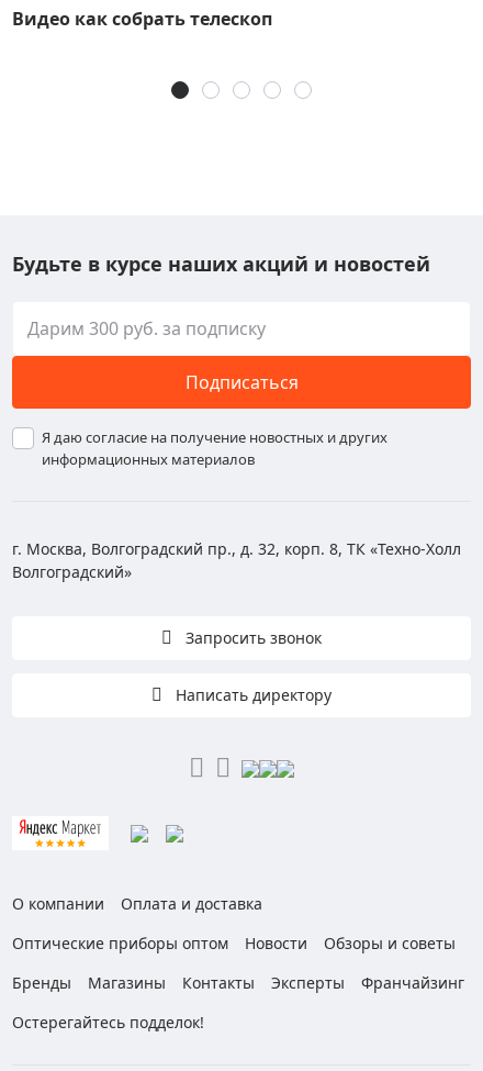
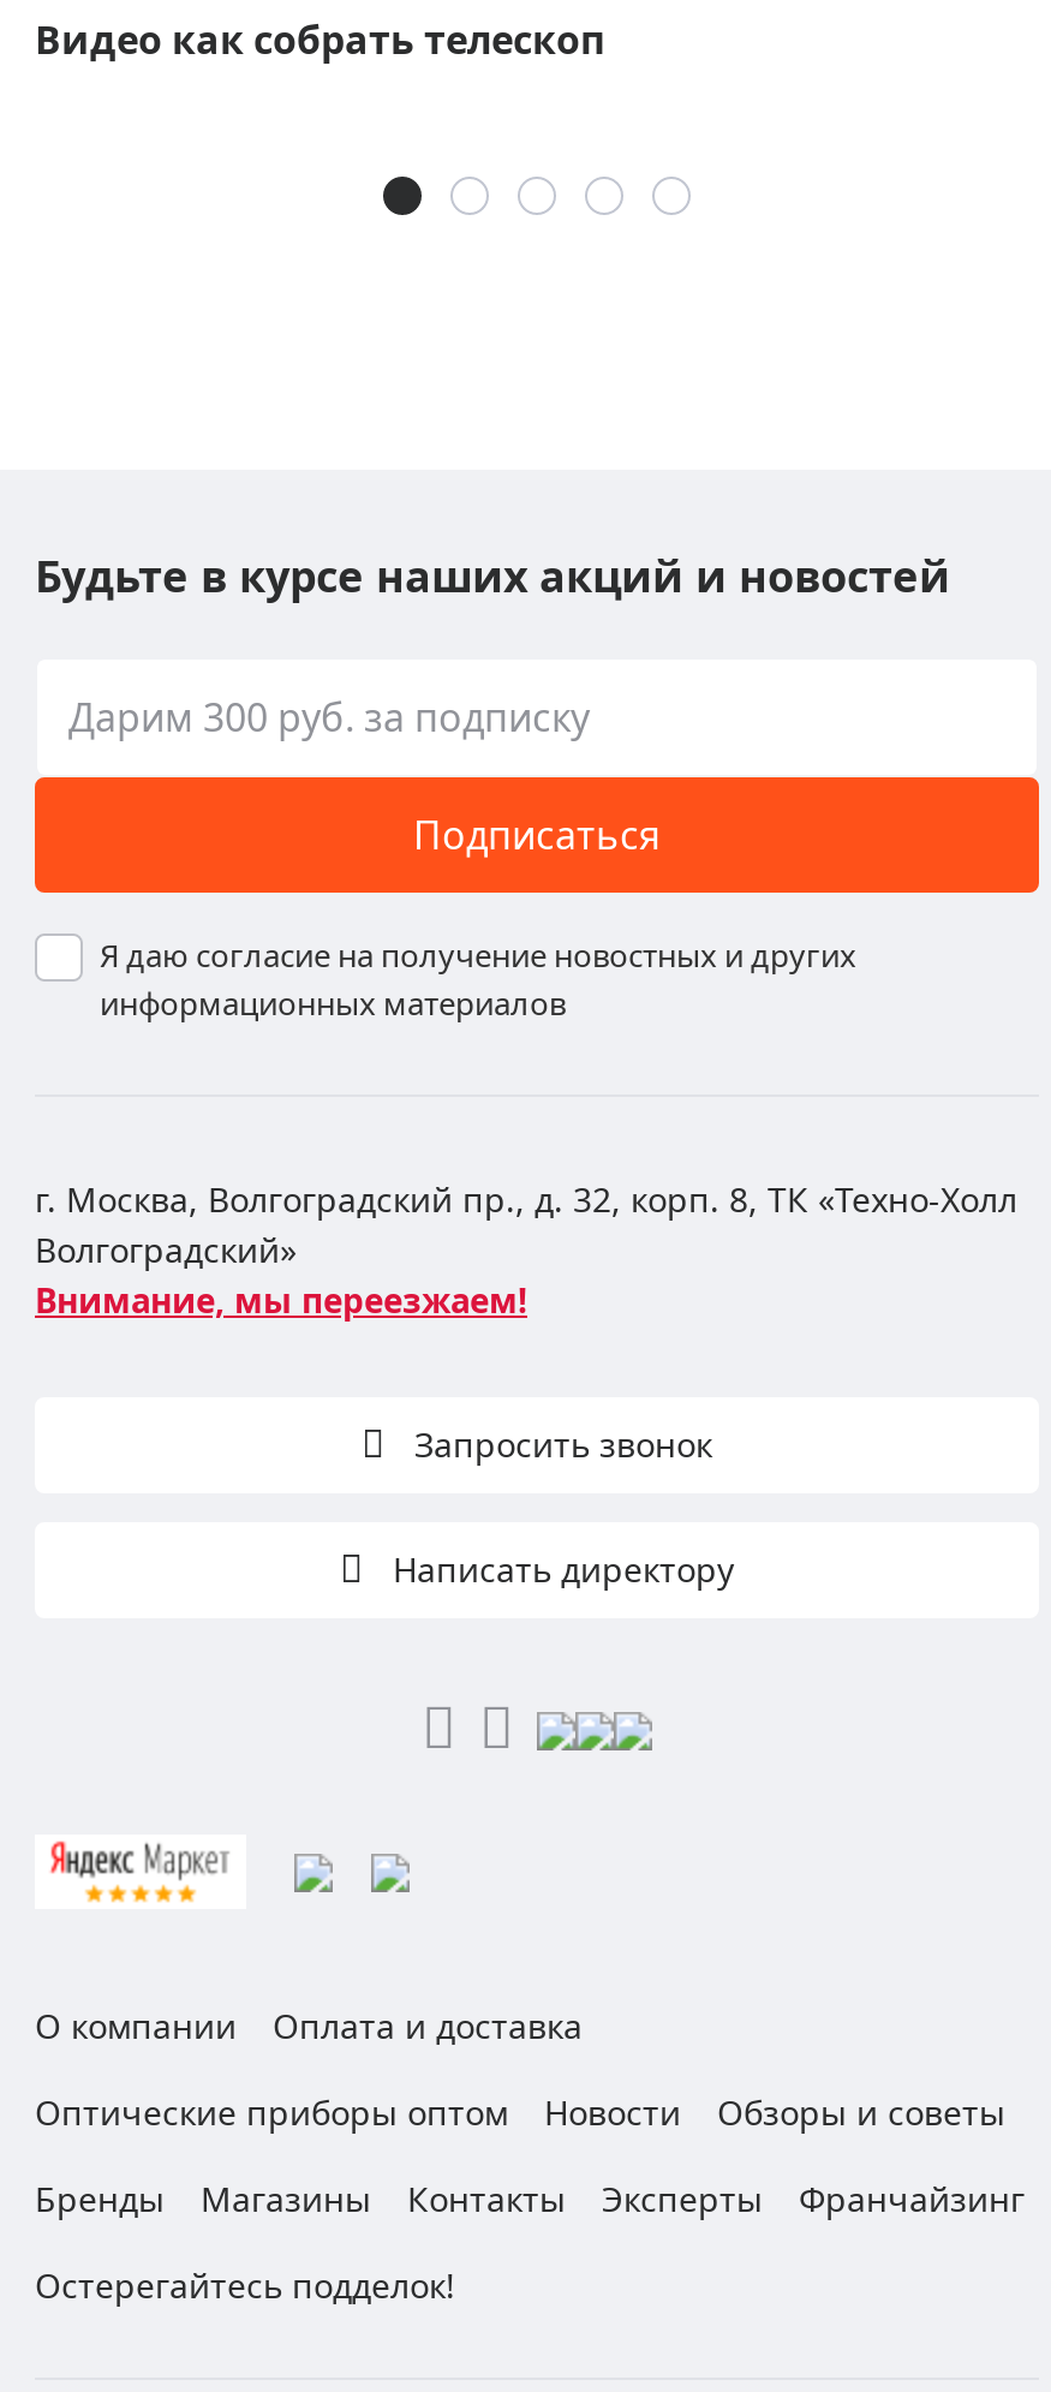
+ Внимание, мы переезжаем!
